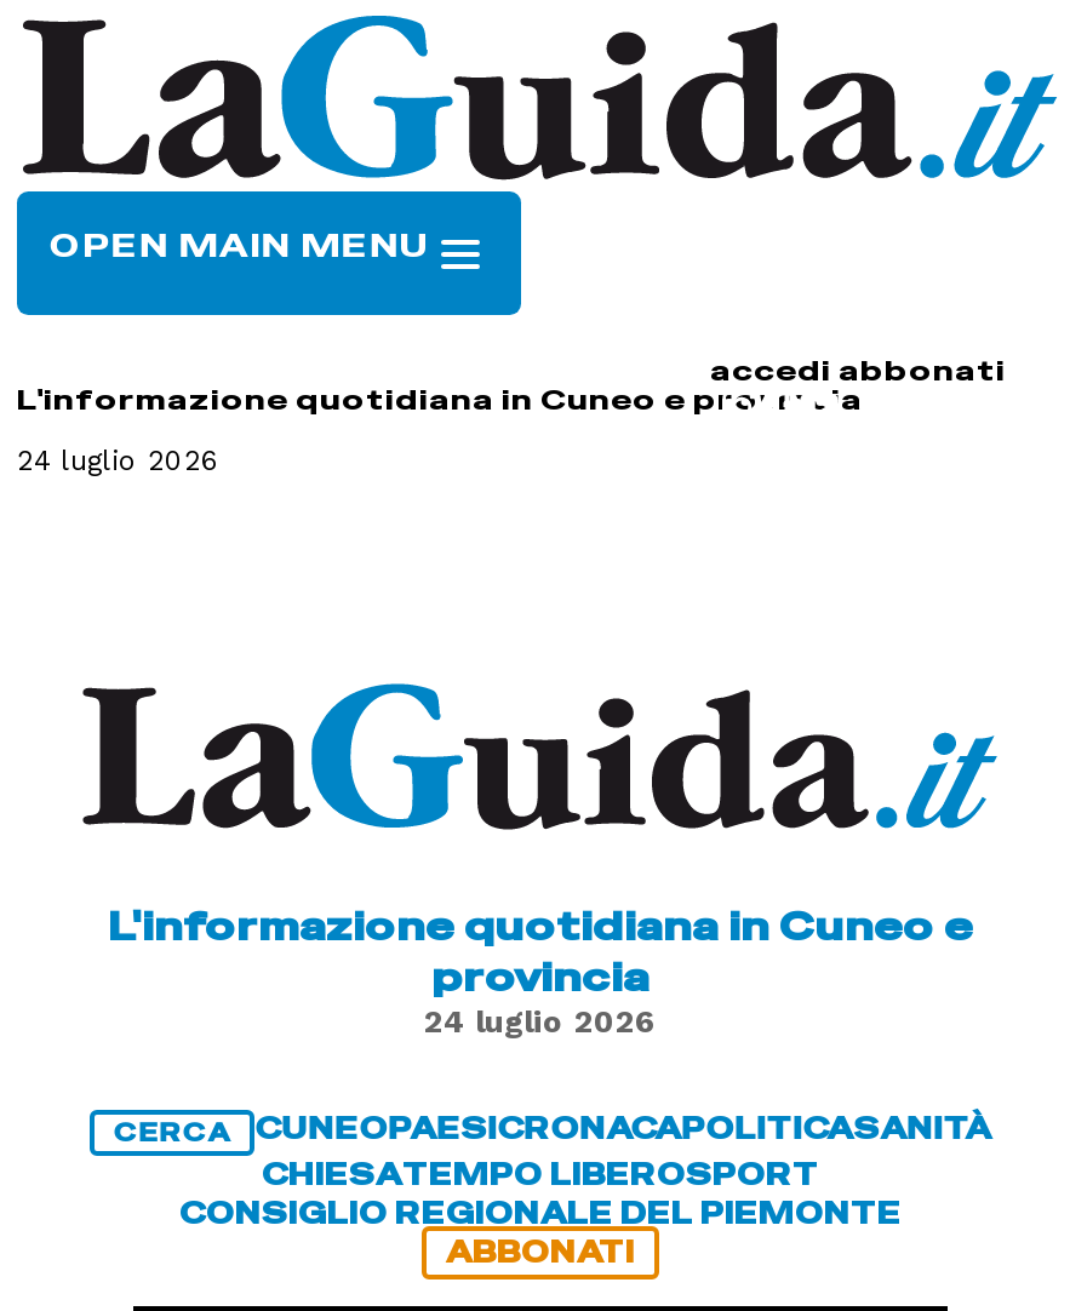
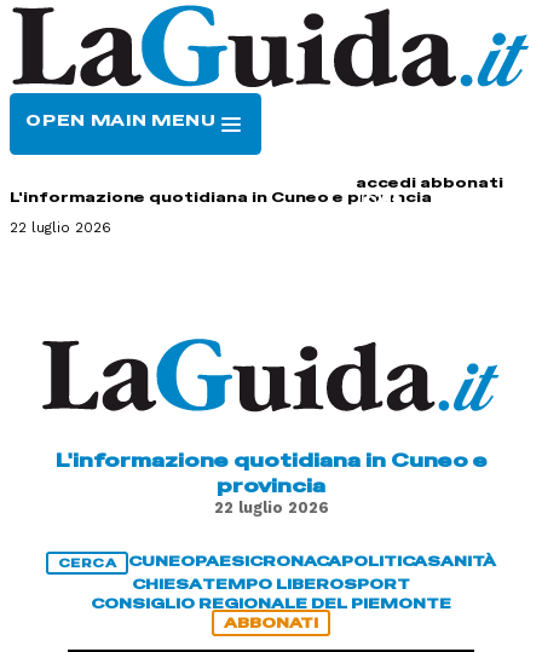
- 24 luglio 2026
+ 22 luglio 2026

- 24 luglio 2026
+ 22 luglio 2026
